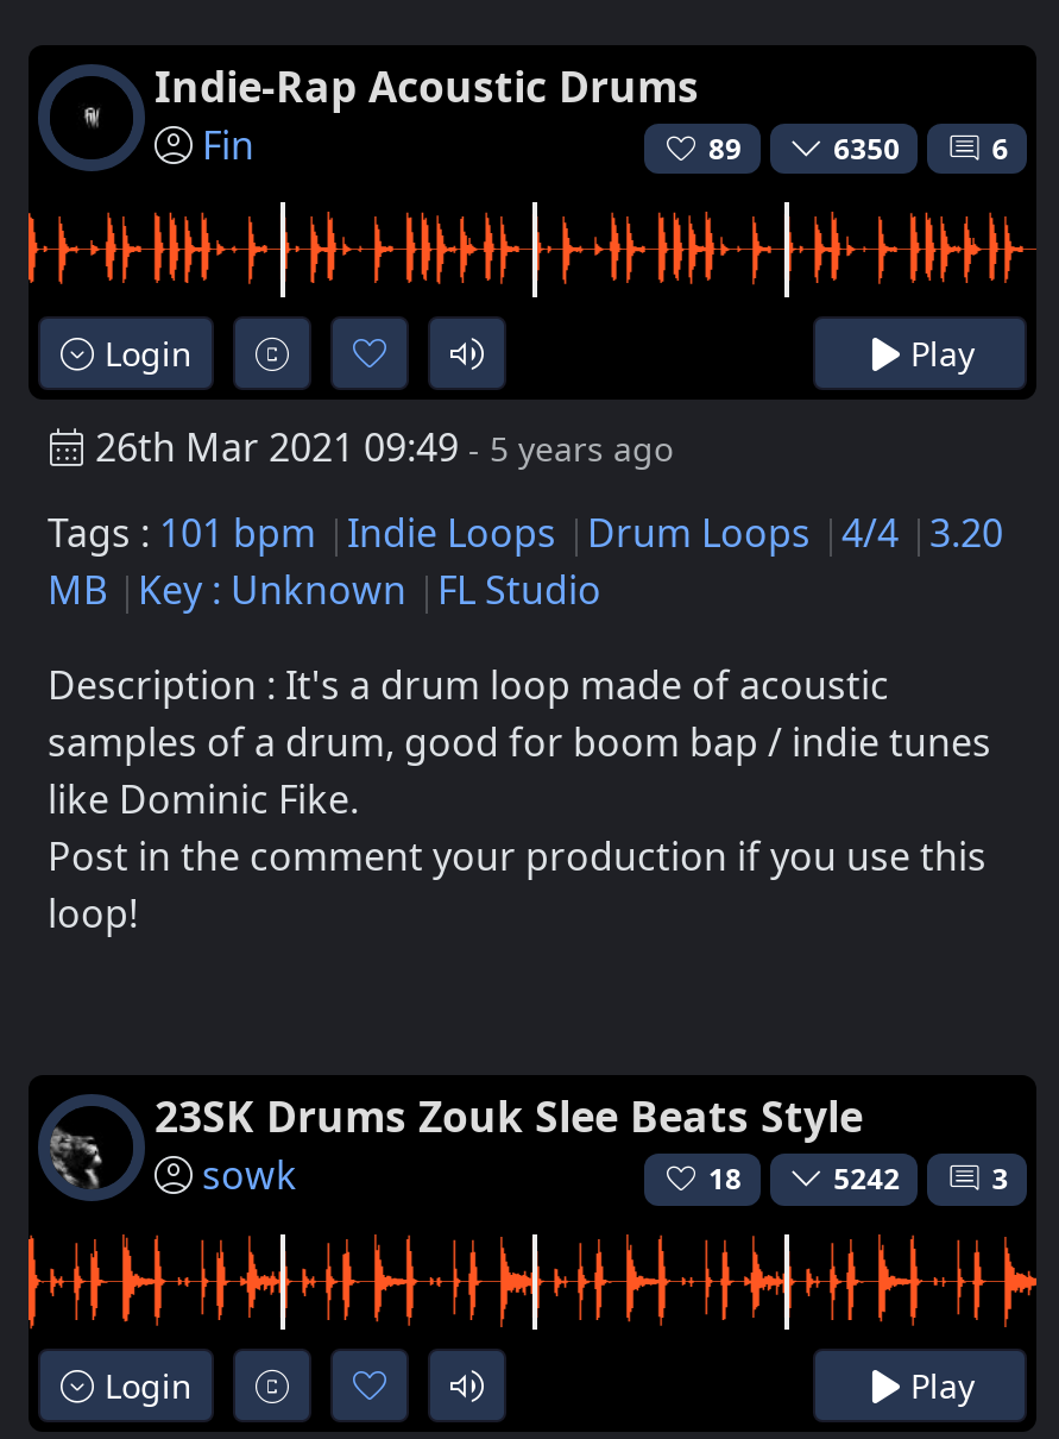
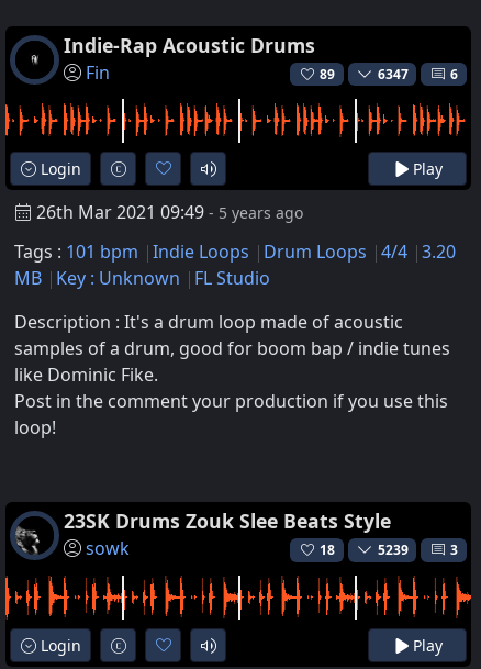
- 6350
+ 6347

- 5242
+ 5239
